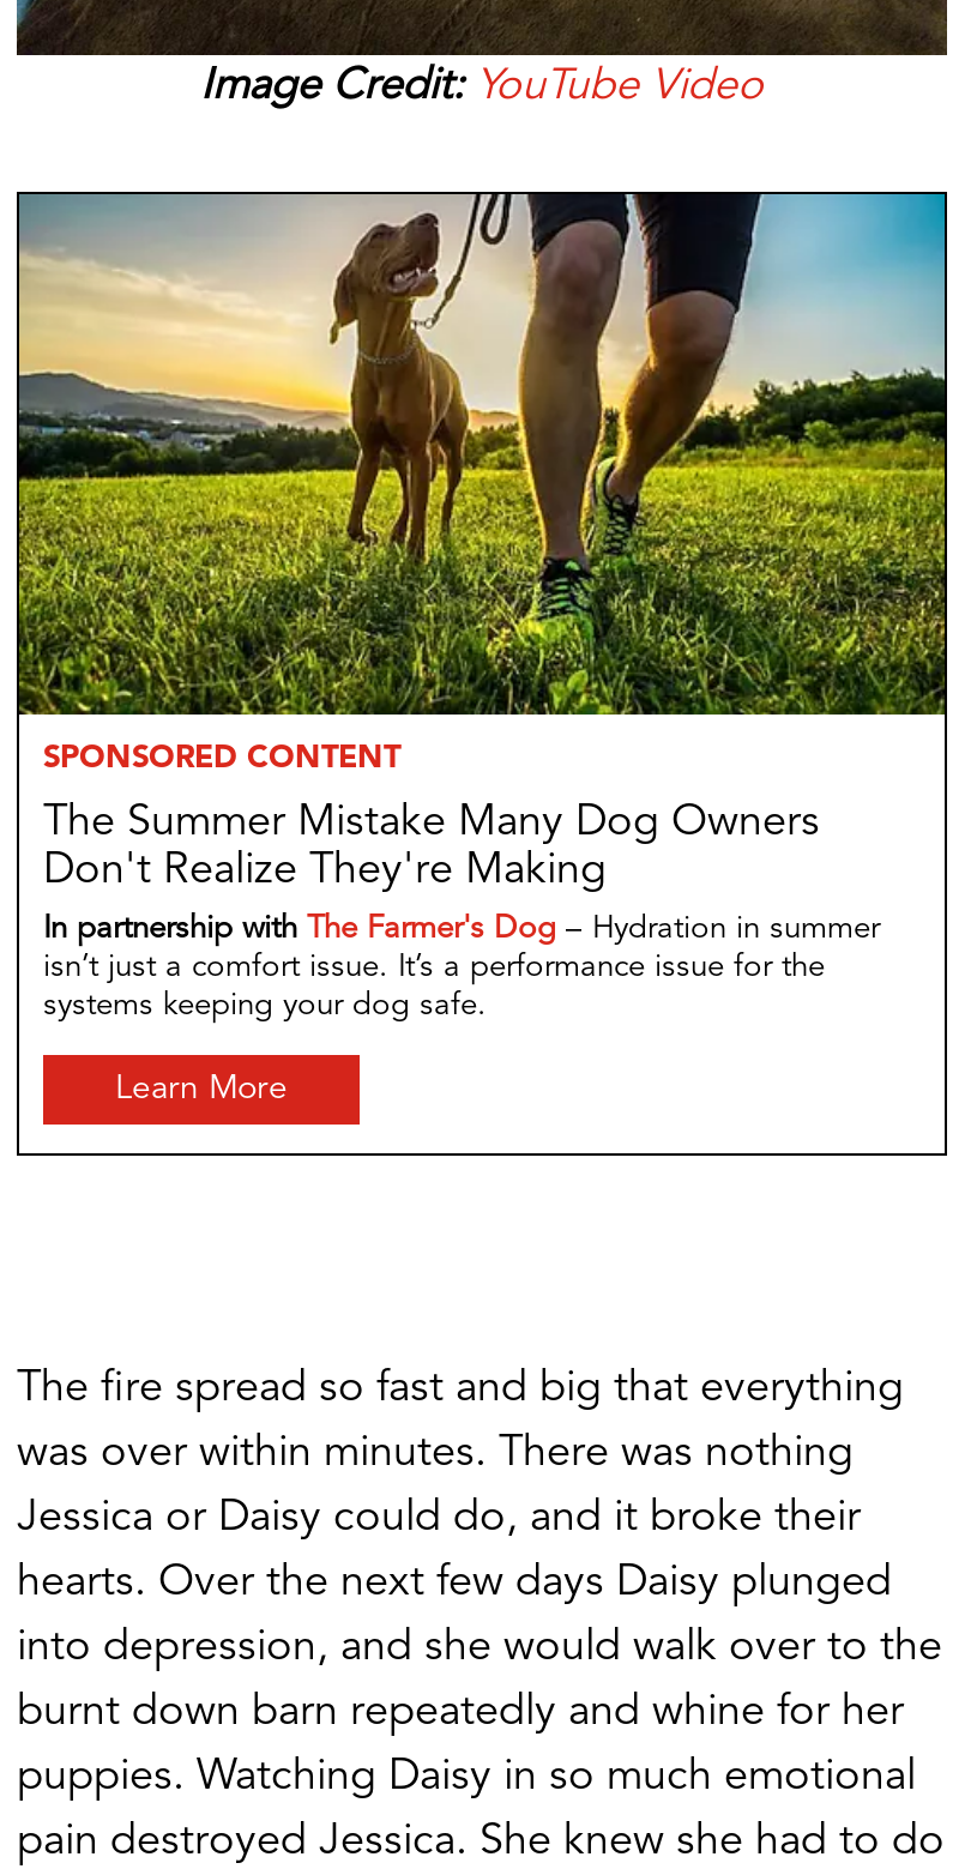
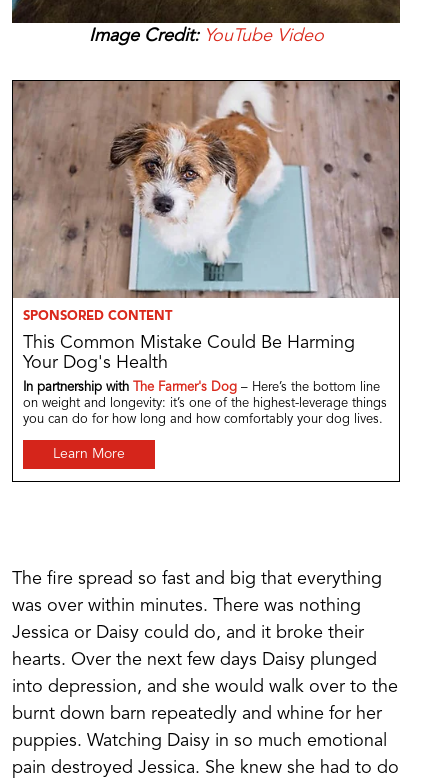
- [image]
- The Summer Mistake Many Dog Owners
- Don't Realize They're Making
+ [image]
+ This Common Mistake Could Be Harming
+ Your Dog's Health

- In partnership with The Farmer's Dog – Hydration in summer
- isn’t just a comfort issue. It’s a performance issue for the
- systems keeping your dog safe.
+ In partnership with The Farmer's Dog – Here’s the bottom line
+ on weight and longevity: it’s one of the highest-leverage things
+ you can do for how long and how comfortably your dog lives.
